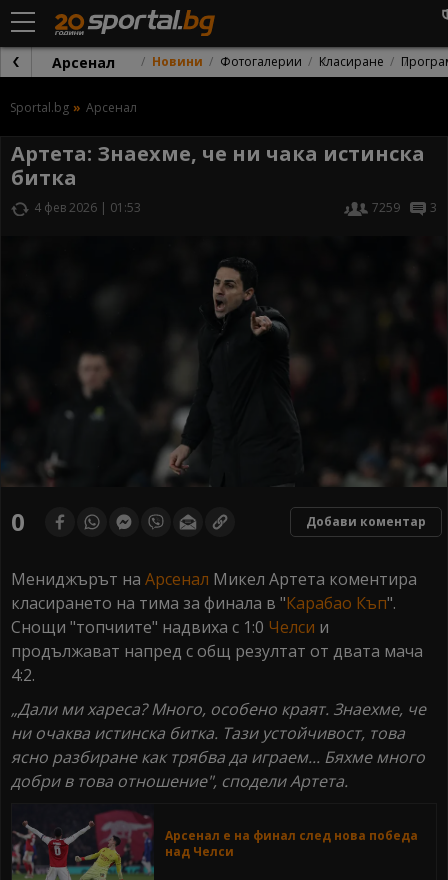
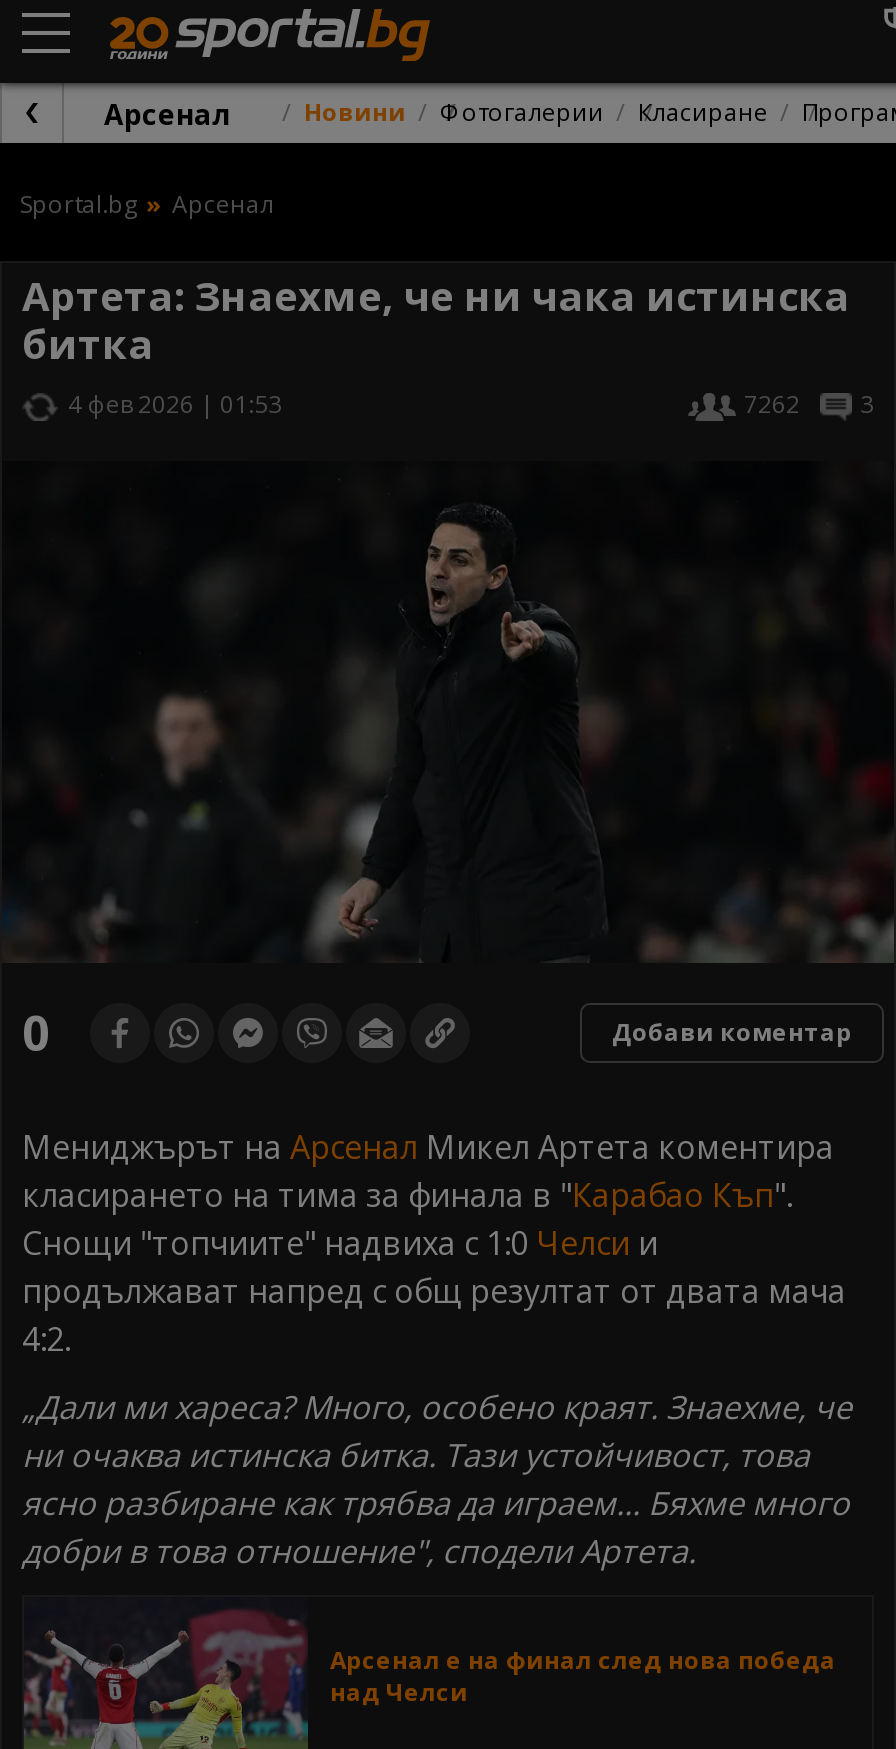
- 7259 3
+ 7262 3
